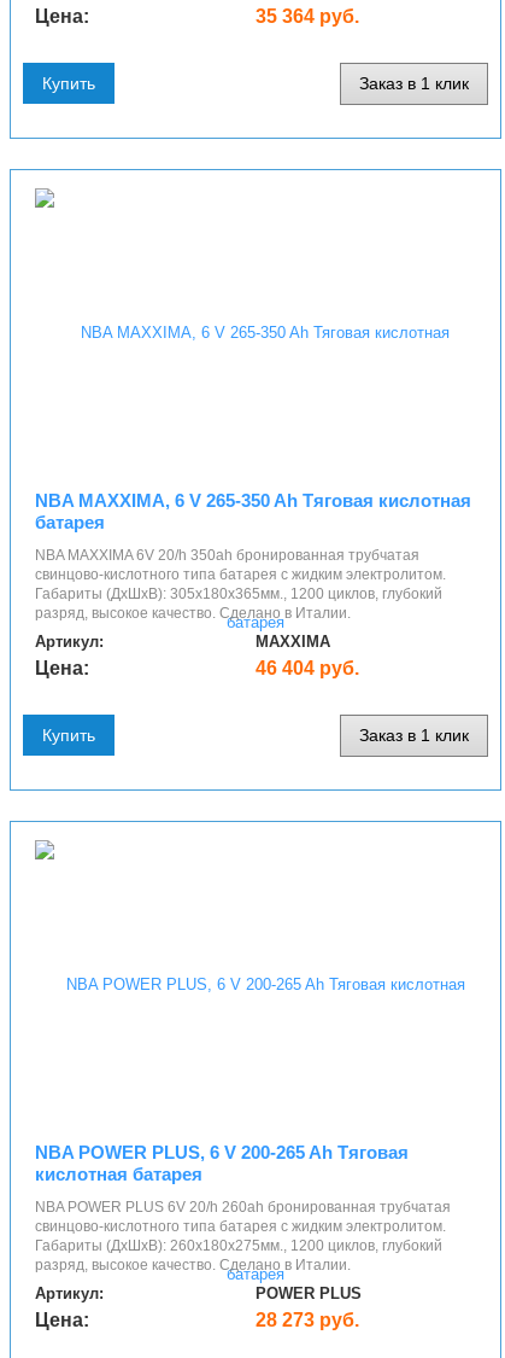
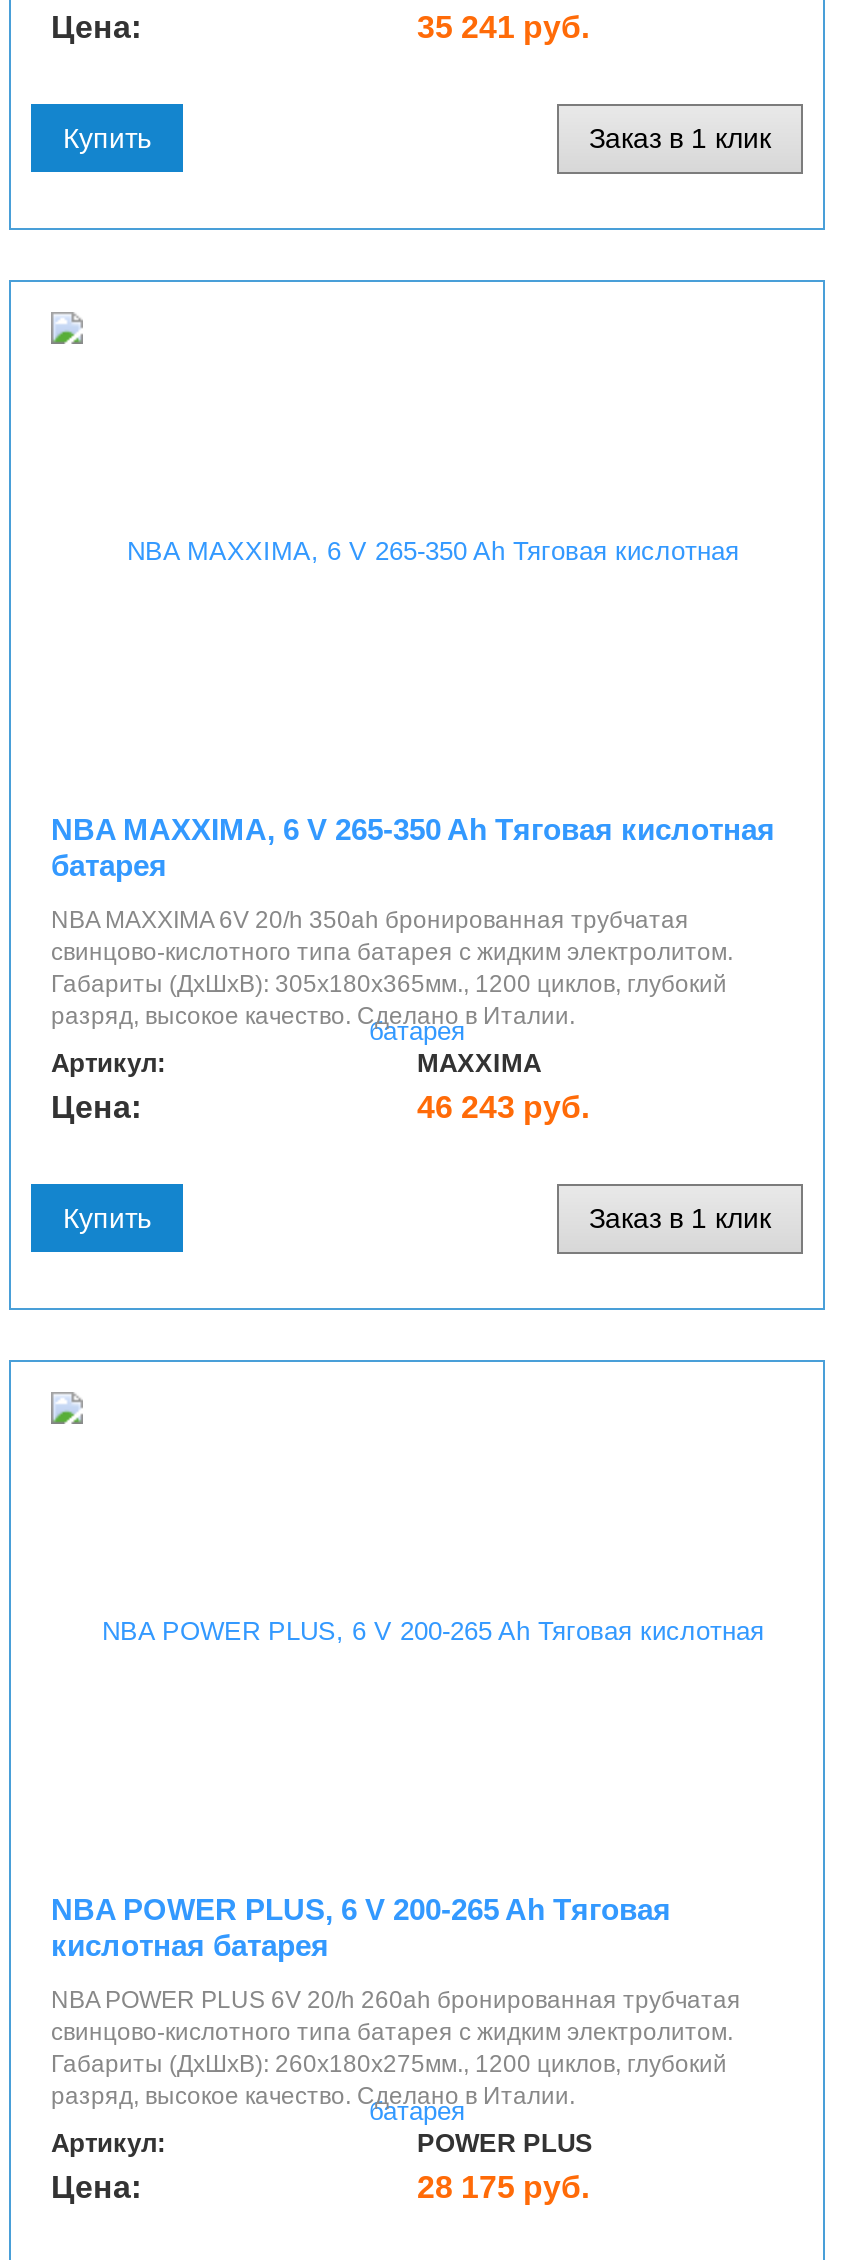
- 35 364 руб.
+ 35 241 руб.

- 46 404 руб.
+ 46 243 руб.

- 28 273 руб.
+ 28 175 руб.
